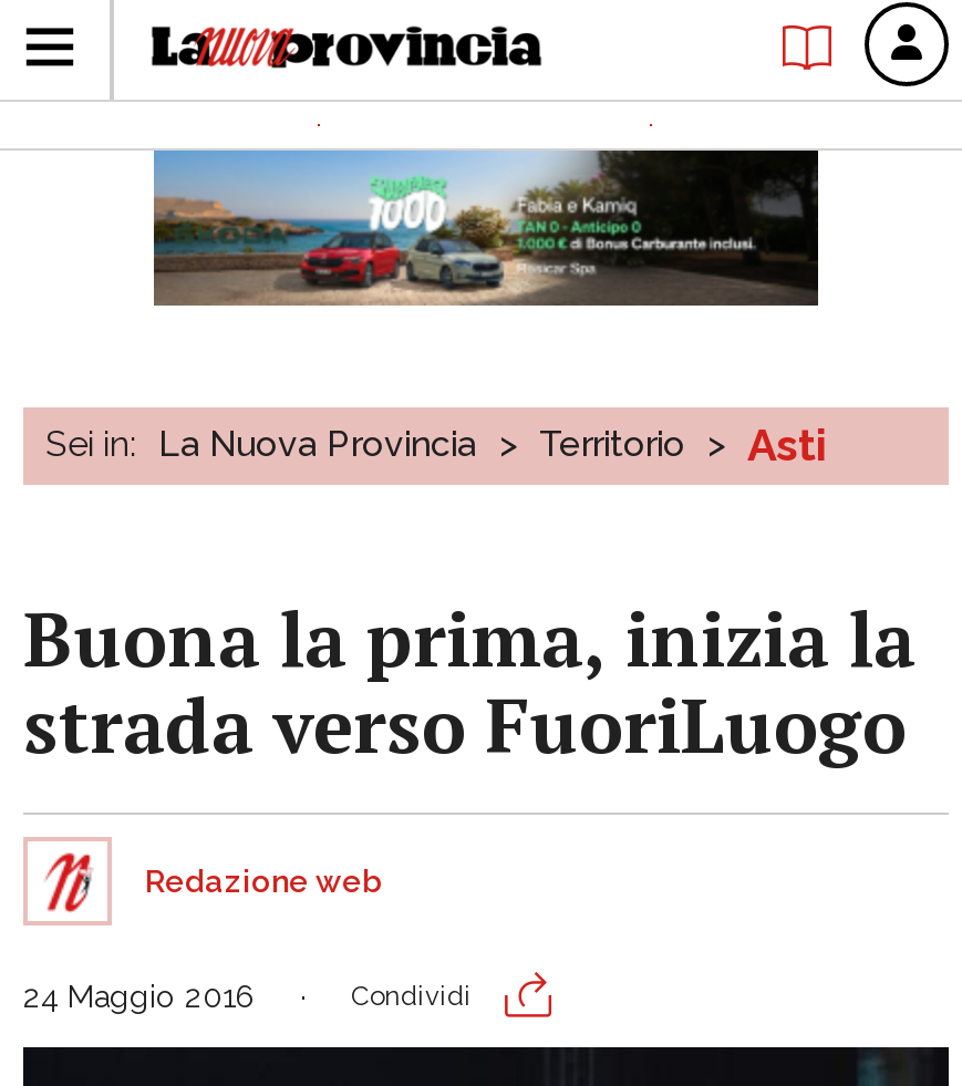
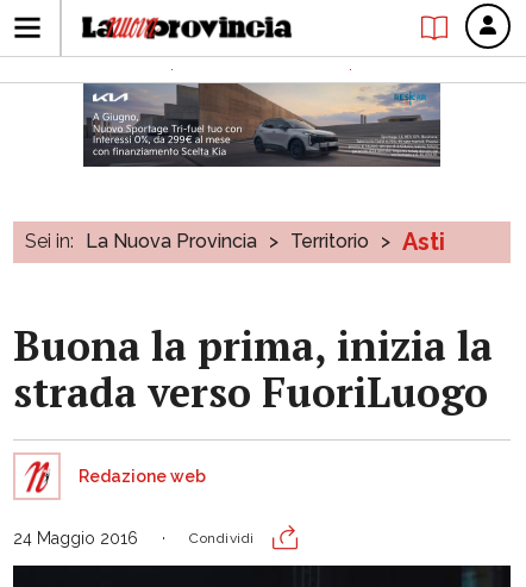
- [image]
+ [image]
